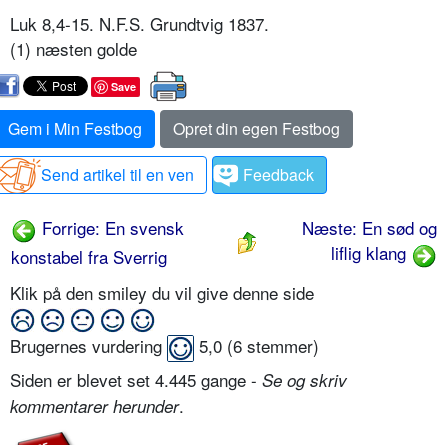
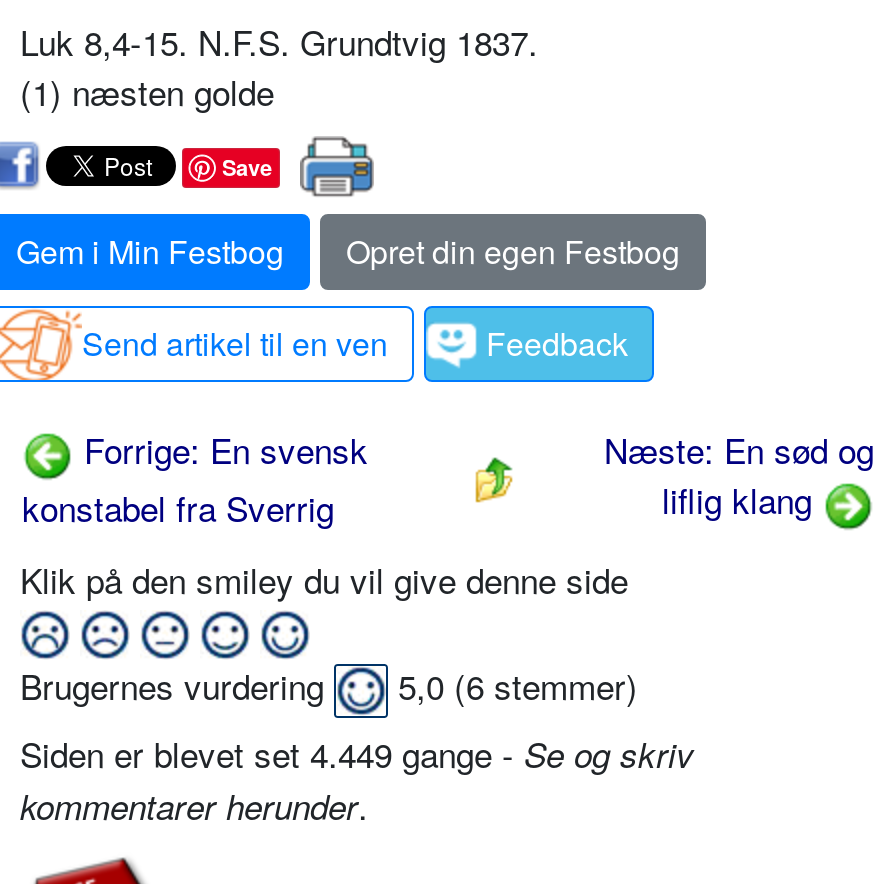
- Siden er blevet set 4.445 gange - Se og skriv
+ Siden er blevet set 4.449 gange - Se og skriv
